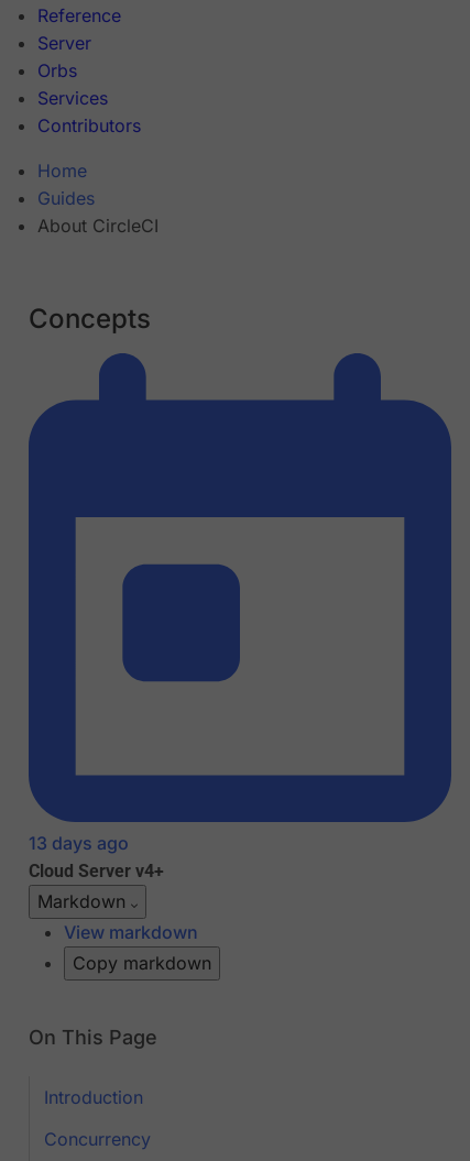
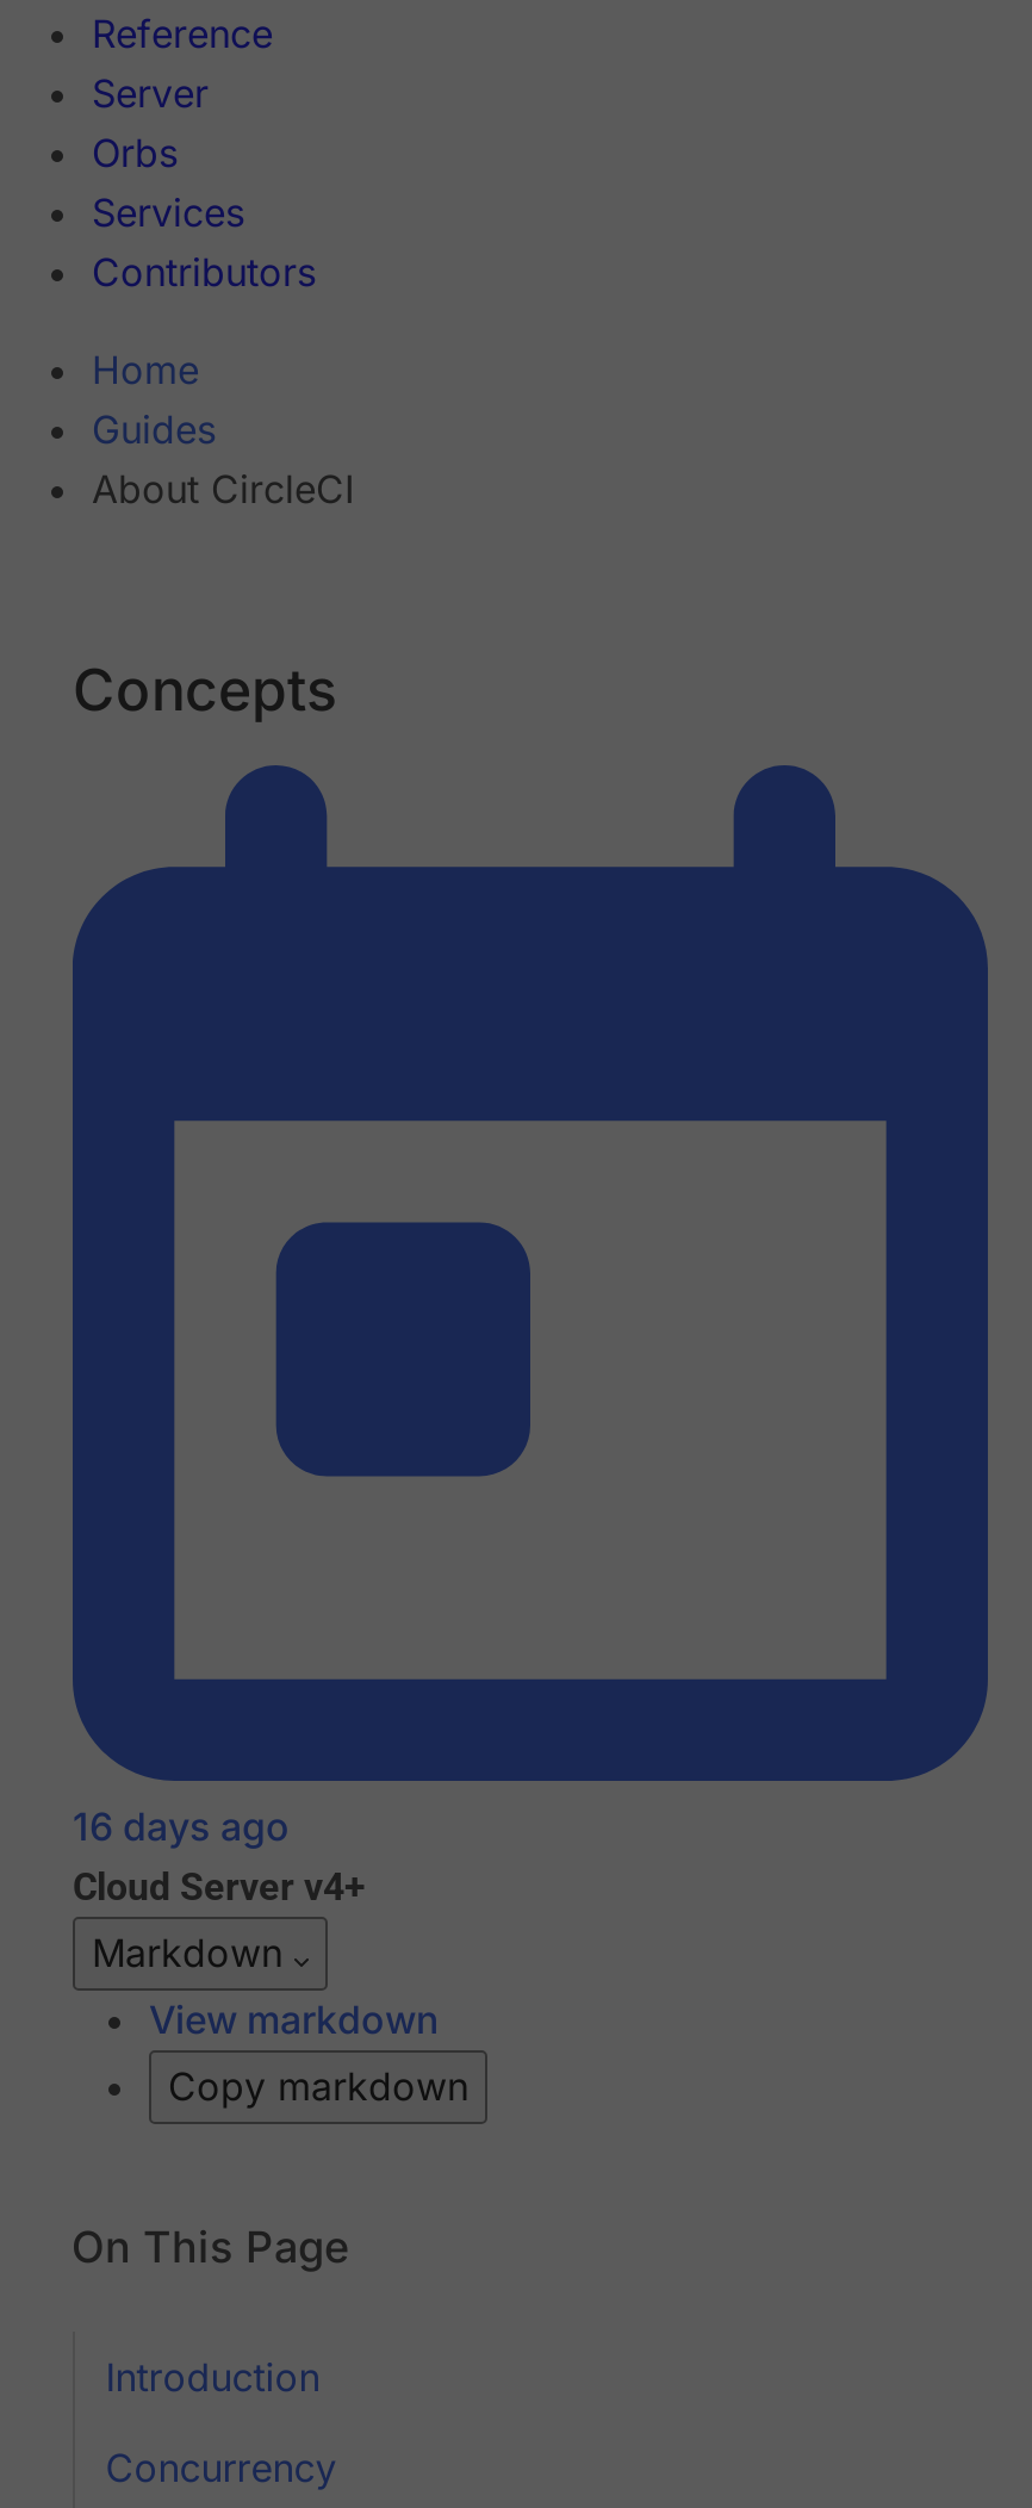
- 13 days ago
+ 16 days ago
